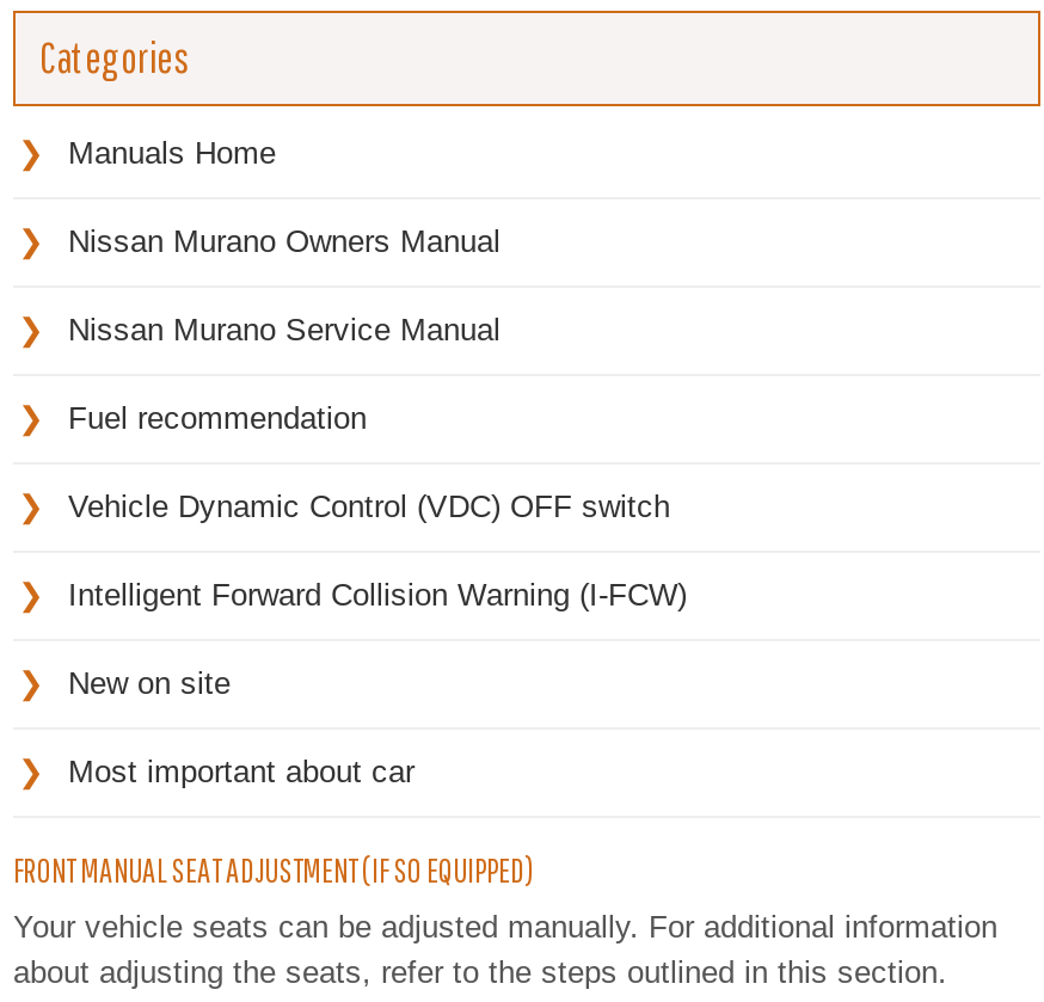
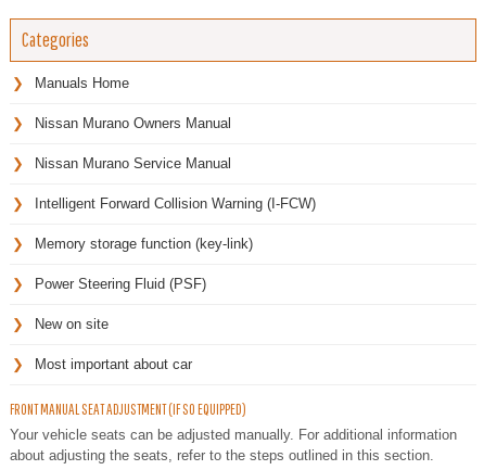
- Fuel recommendation
- Vehicle Dynamic Control (VDC) OFF switch

moved up: Intelligent Forward Collision Warning (I-FCW)

+ Memory storage function (key-link)
+ Power Steering Fluid (PSF)
